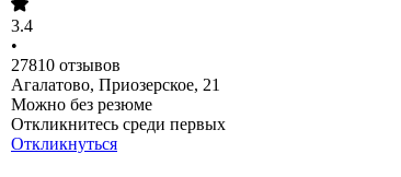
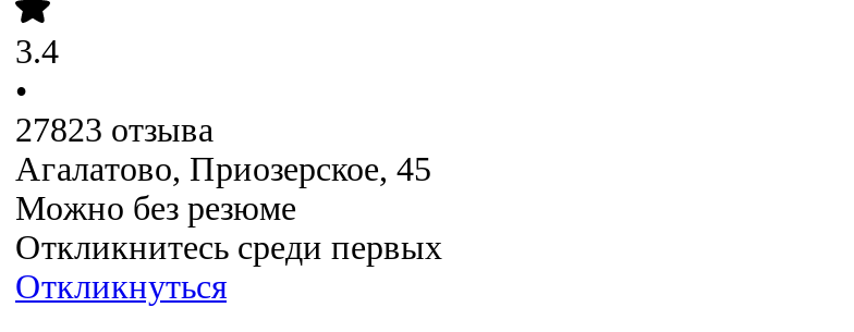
- 27810 отзывов
- Агалатово, Приозерское, 21
+ 27823 отзыва
+ Агалатово, Приозерское, 45
